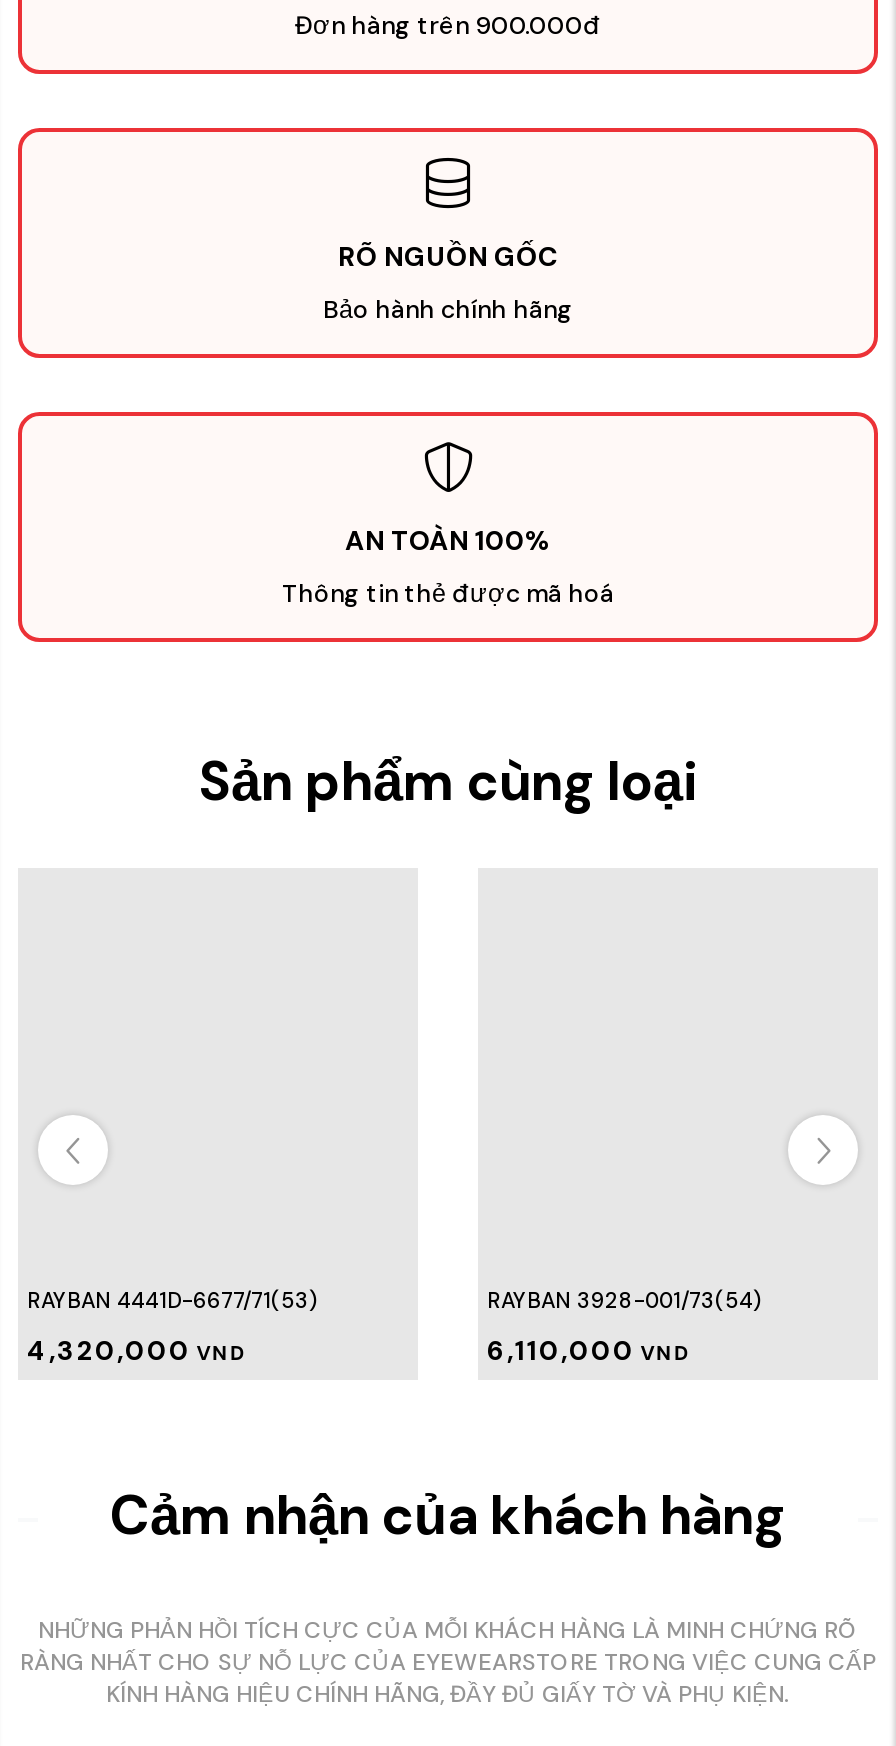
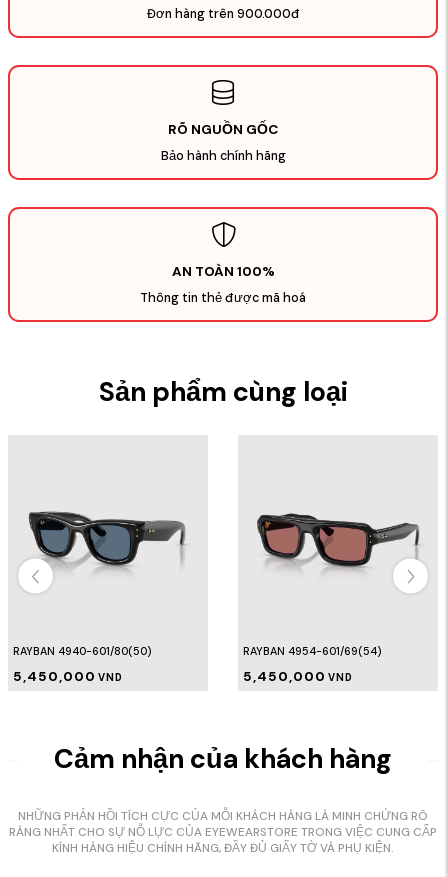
+ [image]

+ [image]

- RAYBAN 4441D-6677/71(53)
+ RAYBAN 4940-601/80(50)

- RAYBAN 3928-001/73(54)
+ RAYBAN 4954-601/69(54)

- 4,320,000 VND
+ 5,450,000 VND

- 6,110,000 VND
+ 5,450,000 VND
